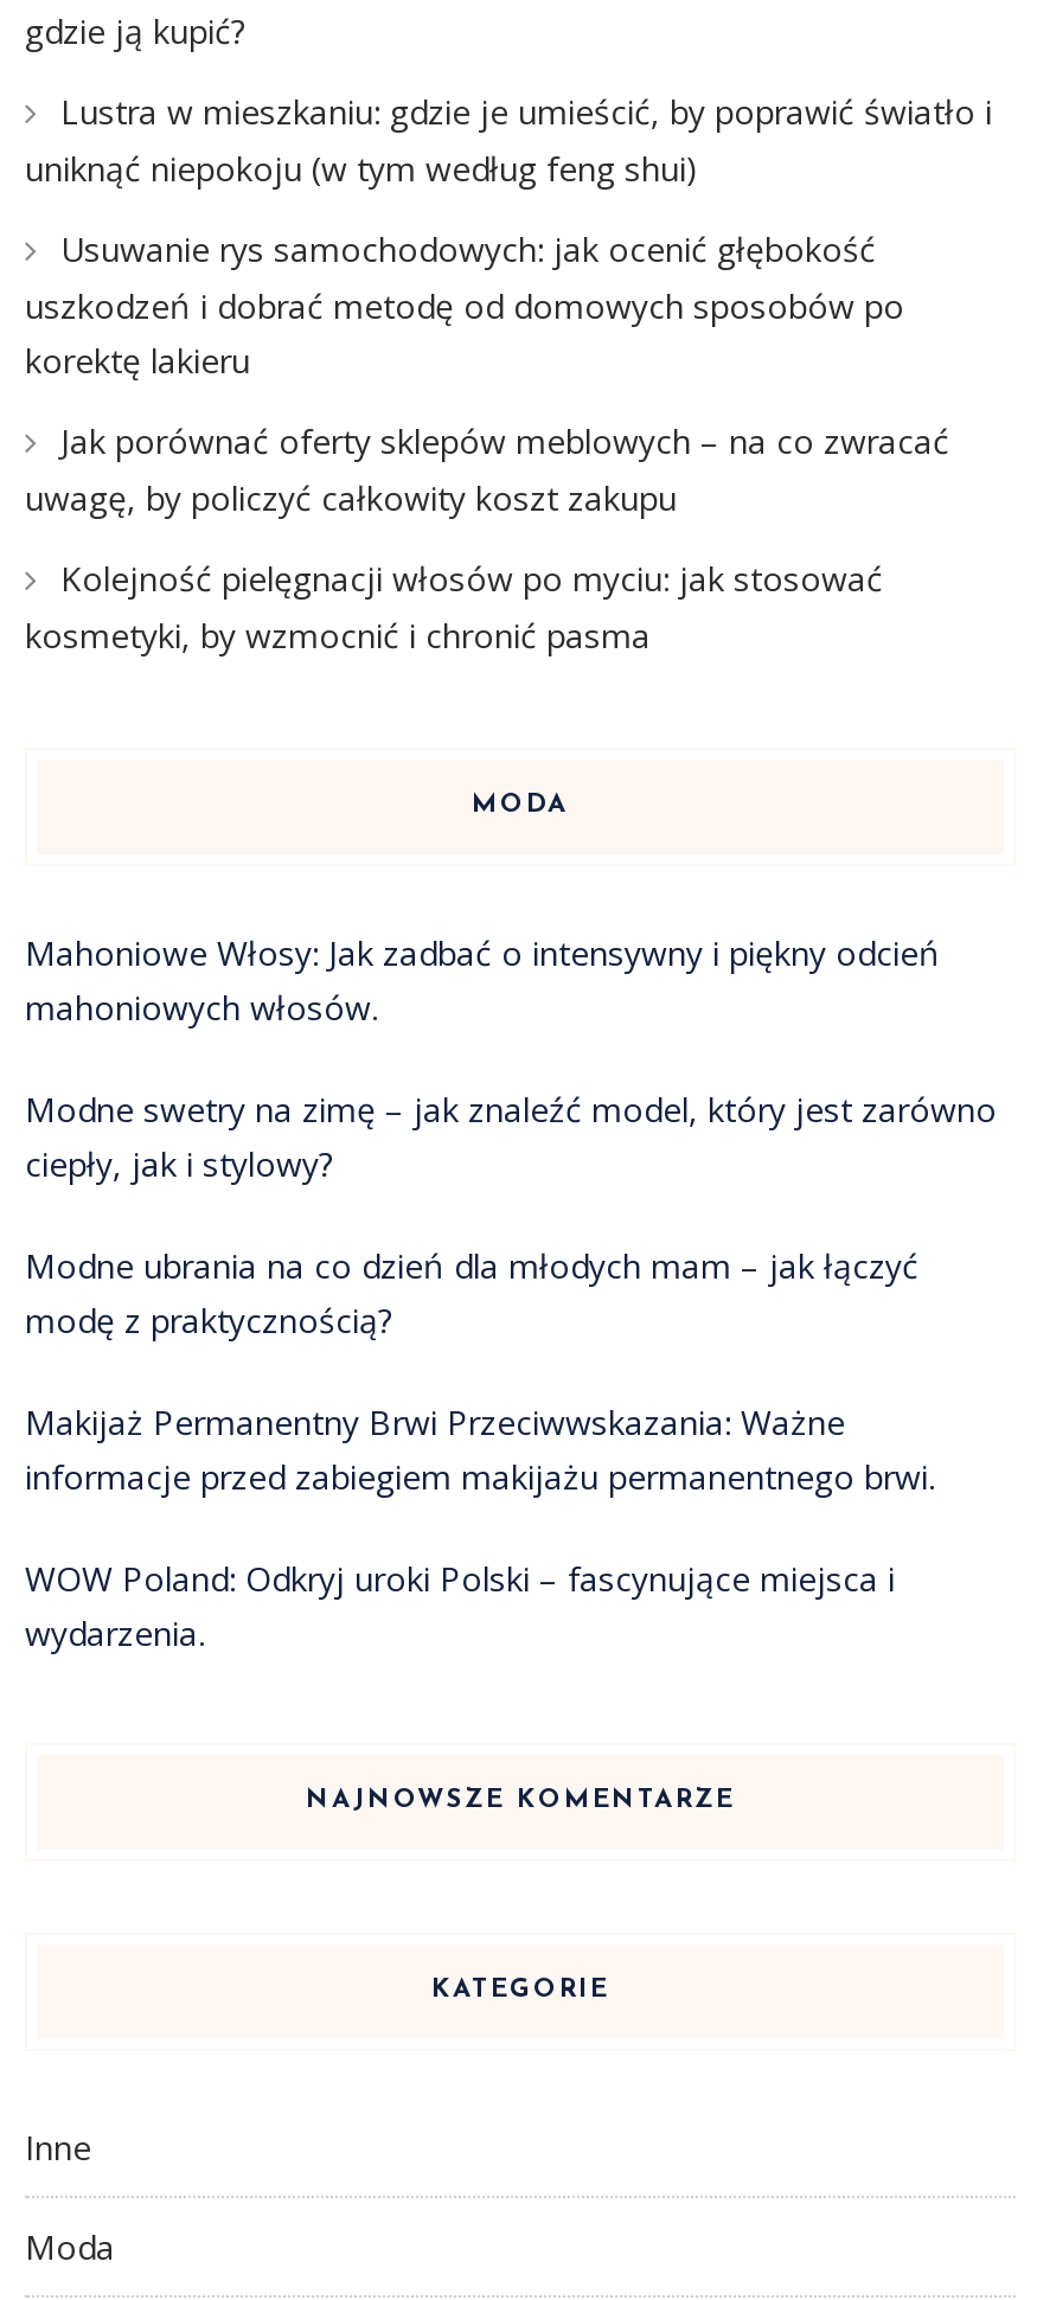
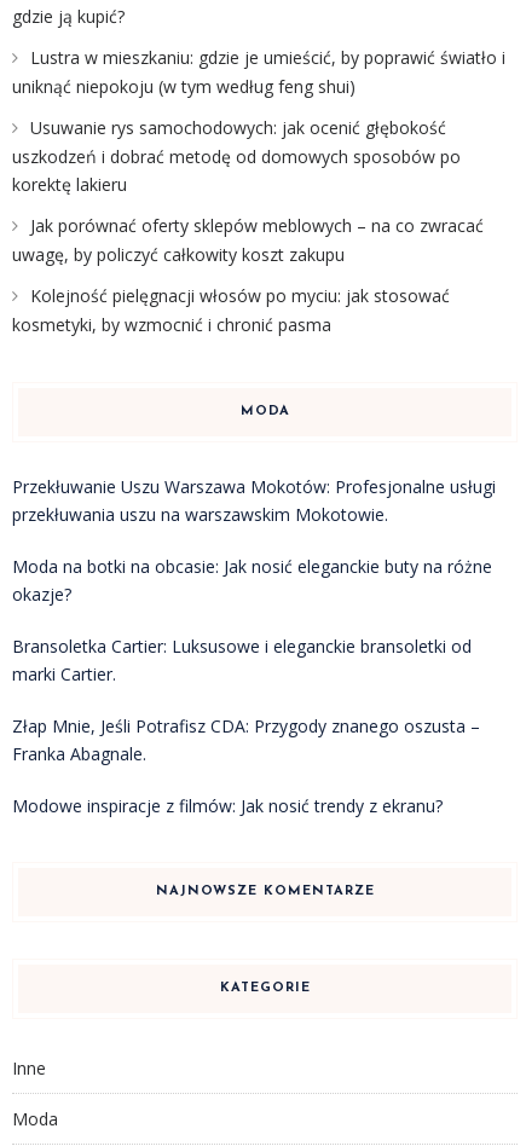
- Mahoniowe Włosy: Jak zadbać o intensywny i piękny odcień
- mahoniowych włosów.
+ Przekłuwanie Uszu Warszawa Mokotów: Profesjonalne usługi
+ przekłuwania uszu na warszawskim Mokotowie.

- Modne swetry na zimę – jak znaleźć model, który jest zarówno
- ciepły, jak i stylowy?
+ Moda na botki na obcasie: Jak nosić eleganckie buty na różne
+ okazje?

- Modne ubrania na co dzień dla młodych mam – jak łączyć
- modę z praktycznością?
+ Bransoletka Cartier: Luksusowe i eleganckie bransoletki od
+ marki Cartier.

- Makijaż Permanentny Brwi Przeciwwskazania: Ważne
- informacje przed zabiegiem makijażu permanentnego brwi.
+ Złap Mnie, Jeśli Potrafisz CDA: Przygody znanego oszusta –
+ Franka Abagnale.

- WOW Poland: Odkryj uroki Polski – fascynujące miejsca i
- wydarzenia.
+ Modowe inspiracje z filmów: Jak nosić trendy z ekranu?
